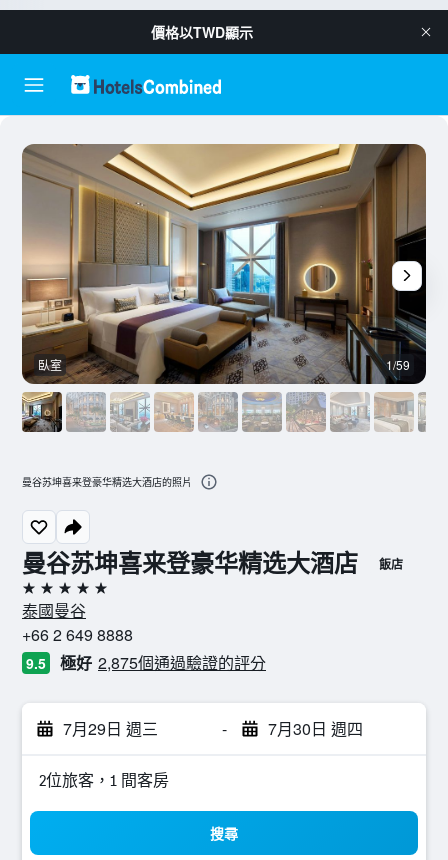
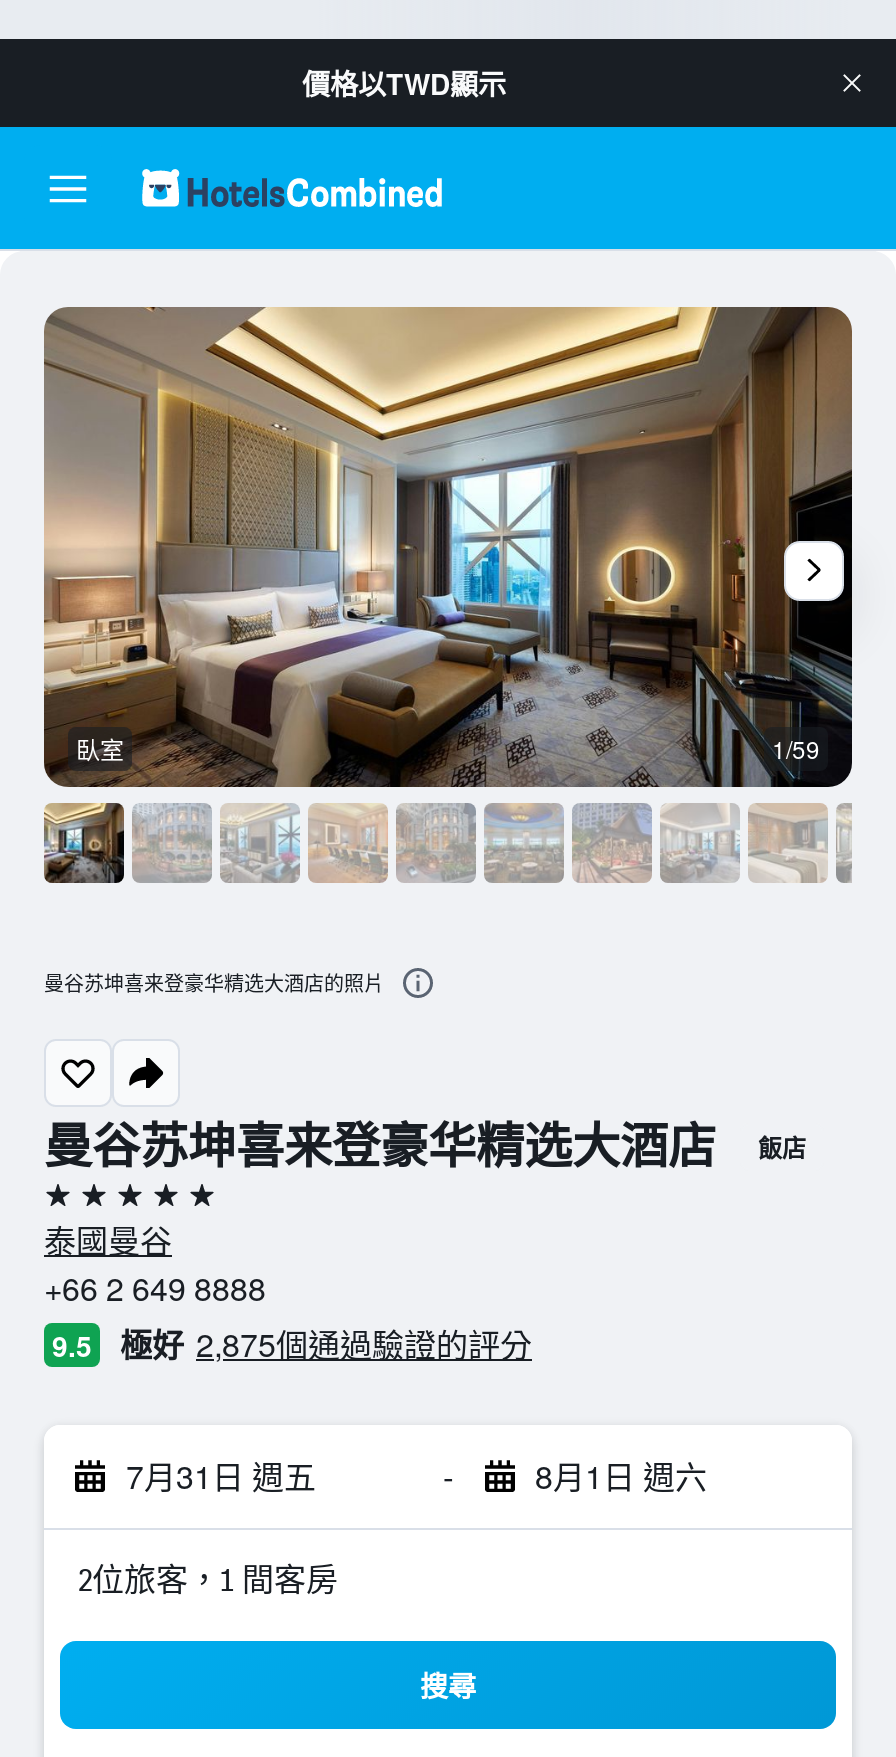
- 7月29日 週三
+ 7月31日 週五

- 7月30日 週四
+ 8月1日 週六
